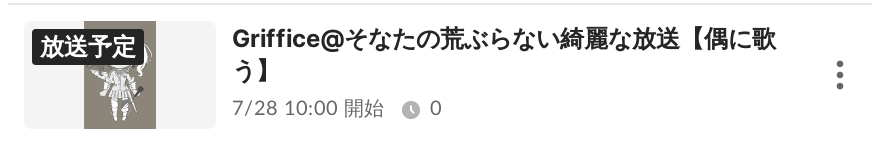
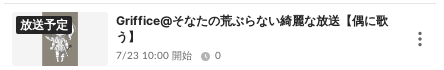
- 7/28 10:00 開始
+ 7/23 10:00 開始
